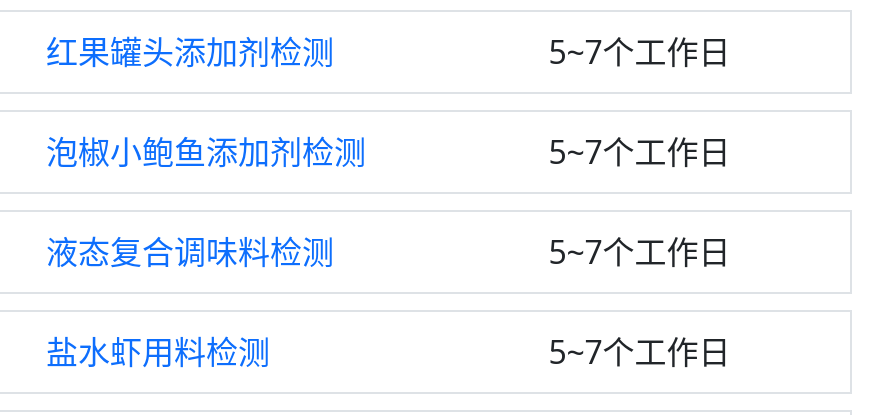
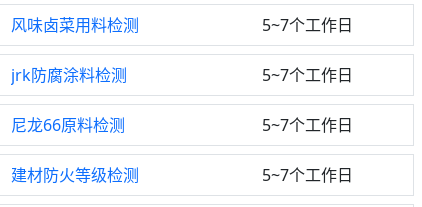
- 红果罐头添加剂检测
+ 风味卤菜用料检测

- 泡椒小鲍鱼添加剂检测
+ jrk防腐涂料检测

- 液态复合调味料检测
+ 尼龙66原料检测

- 盐水虾用料检测
+ 建材防火等级检测
